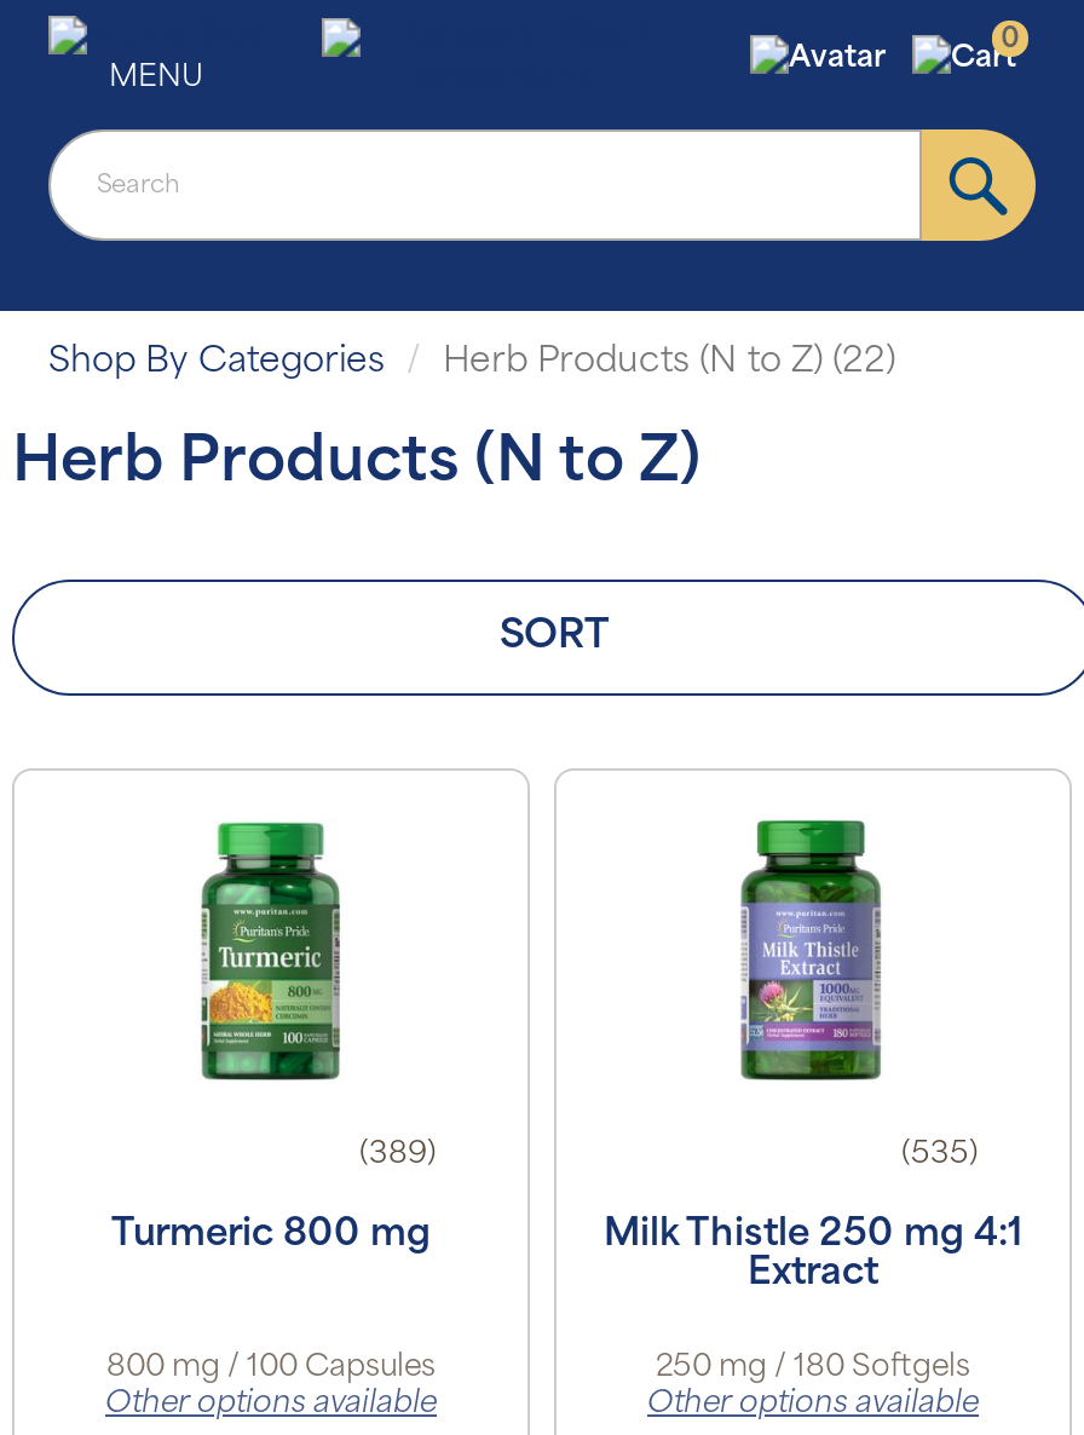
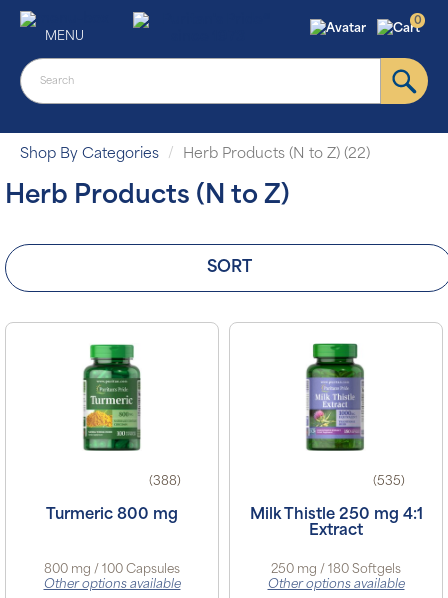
- (389)
+ (388)
